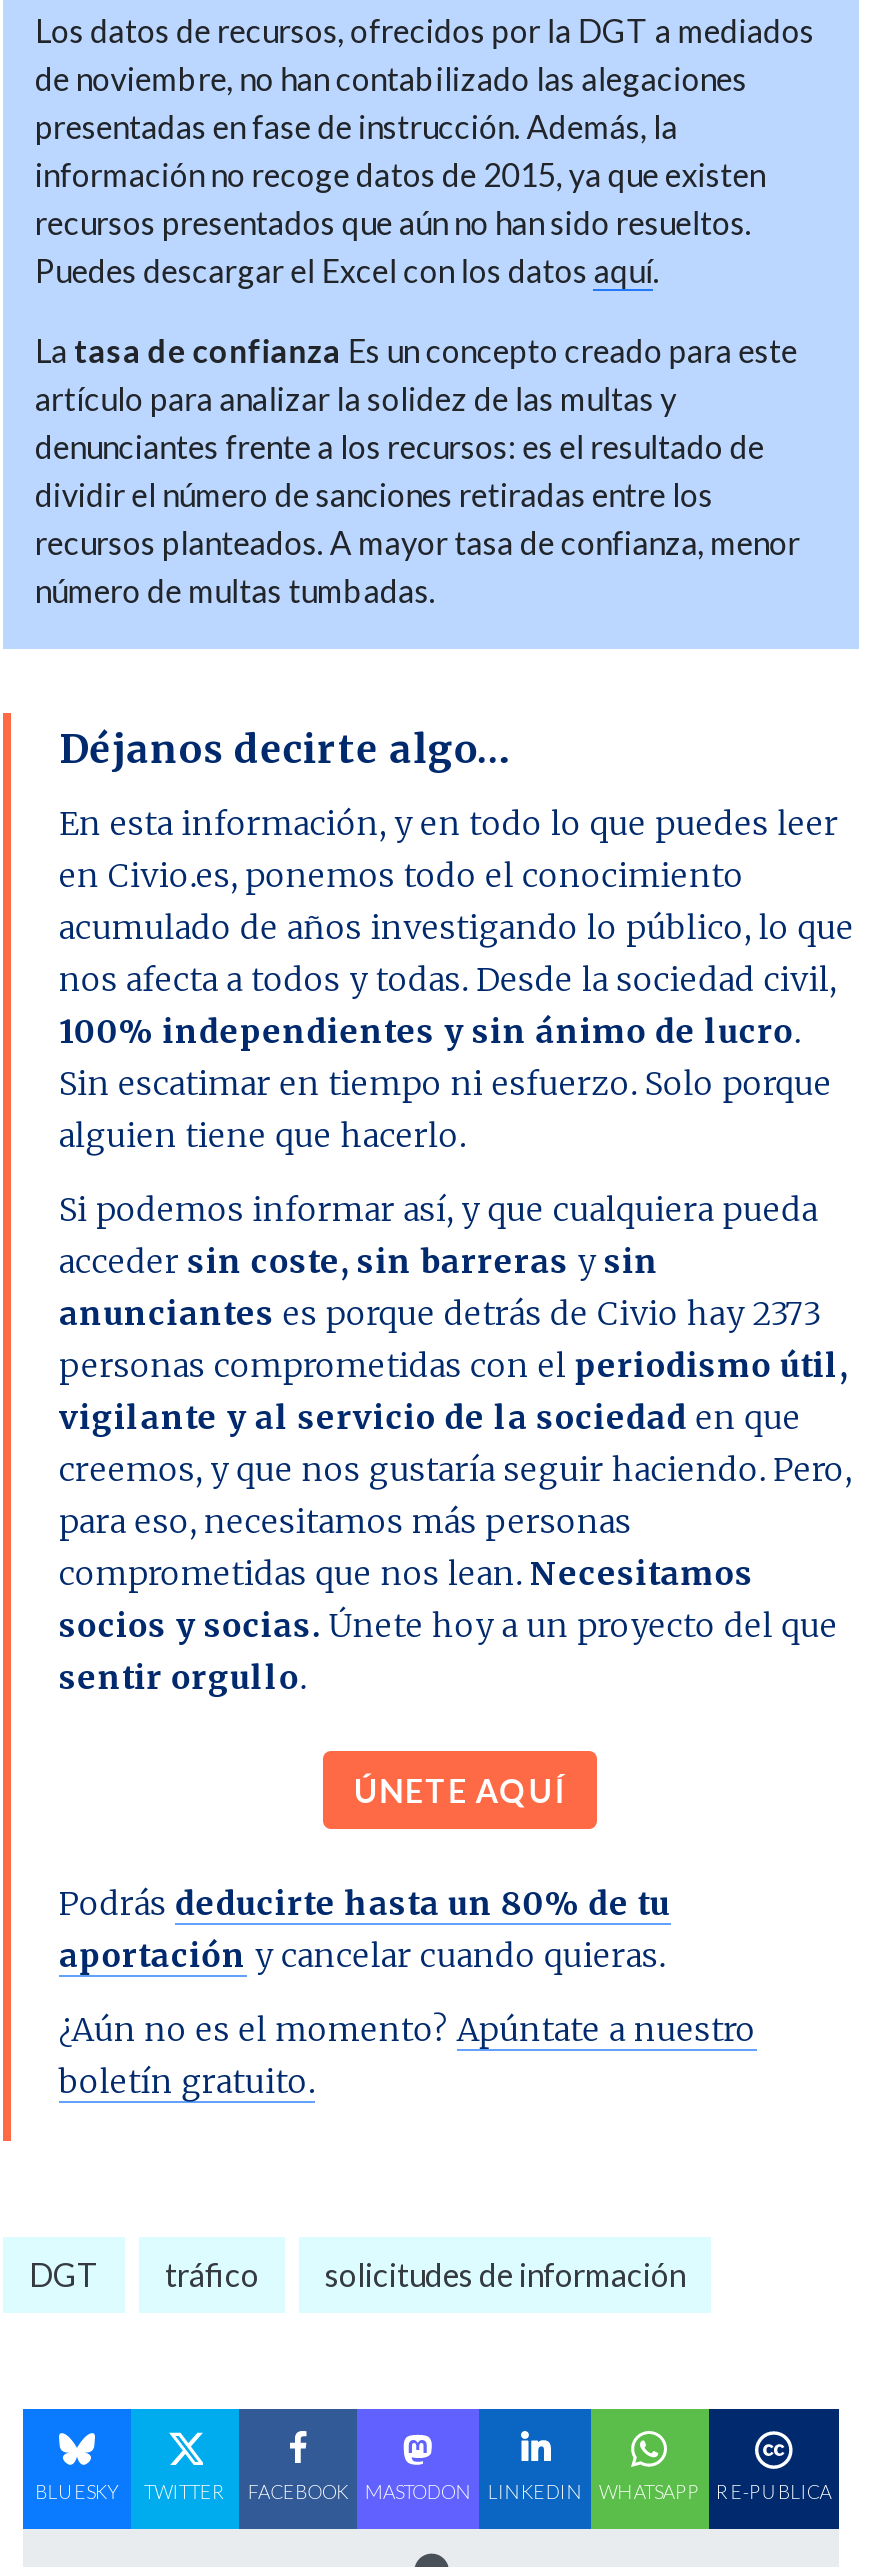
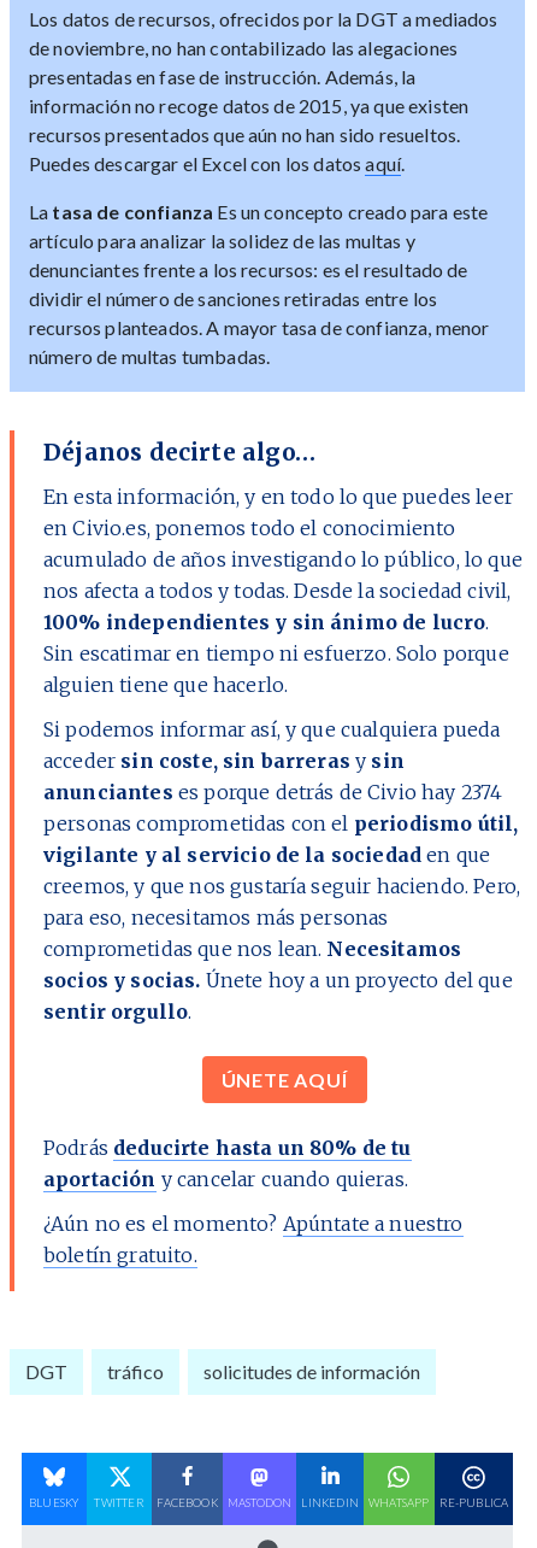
- anunciantes es porque detrás de Civio hay 2373
+ anunciantes es porque detrás de Civio hay 2374
